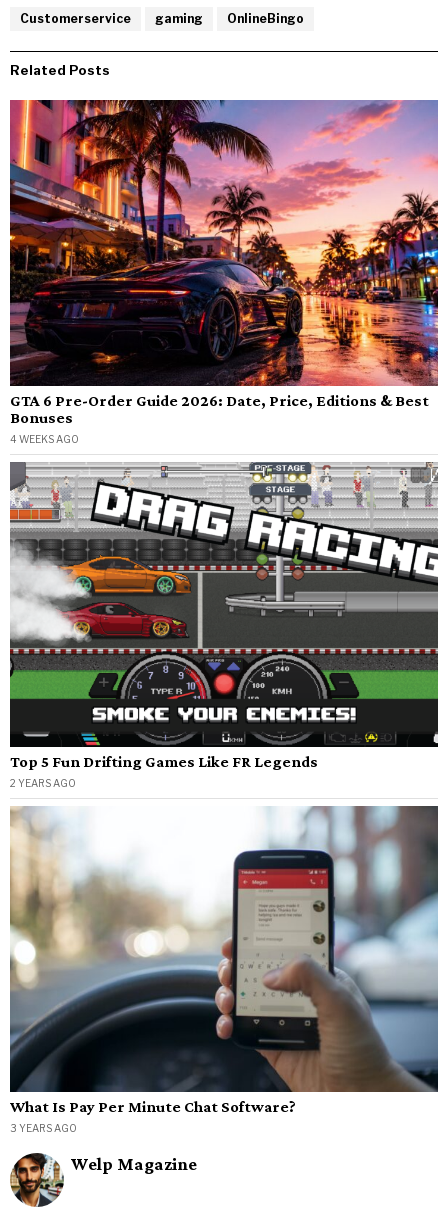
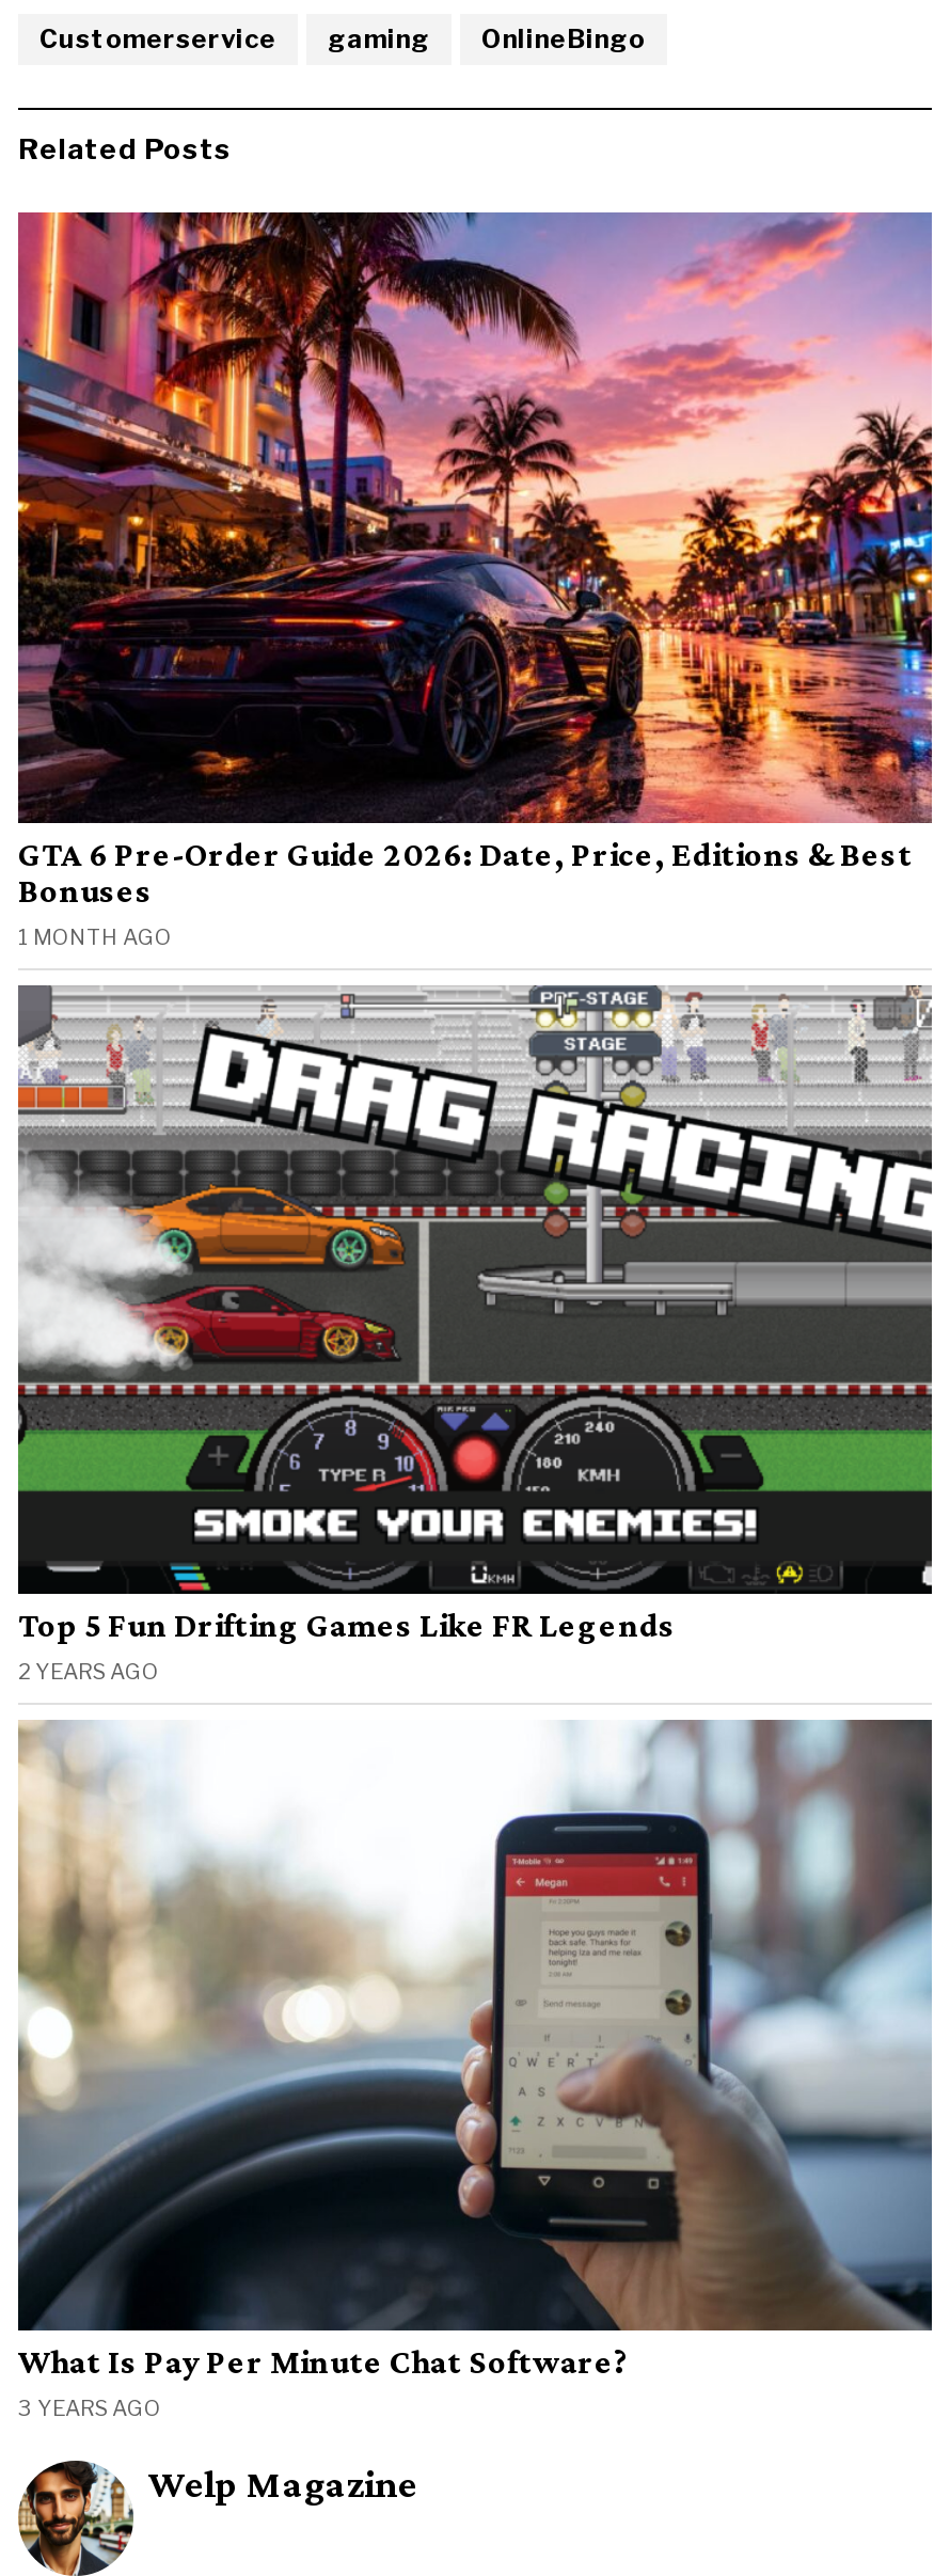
- 4 WEEKS AGO
+ 1 MONTH AGO
